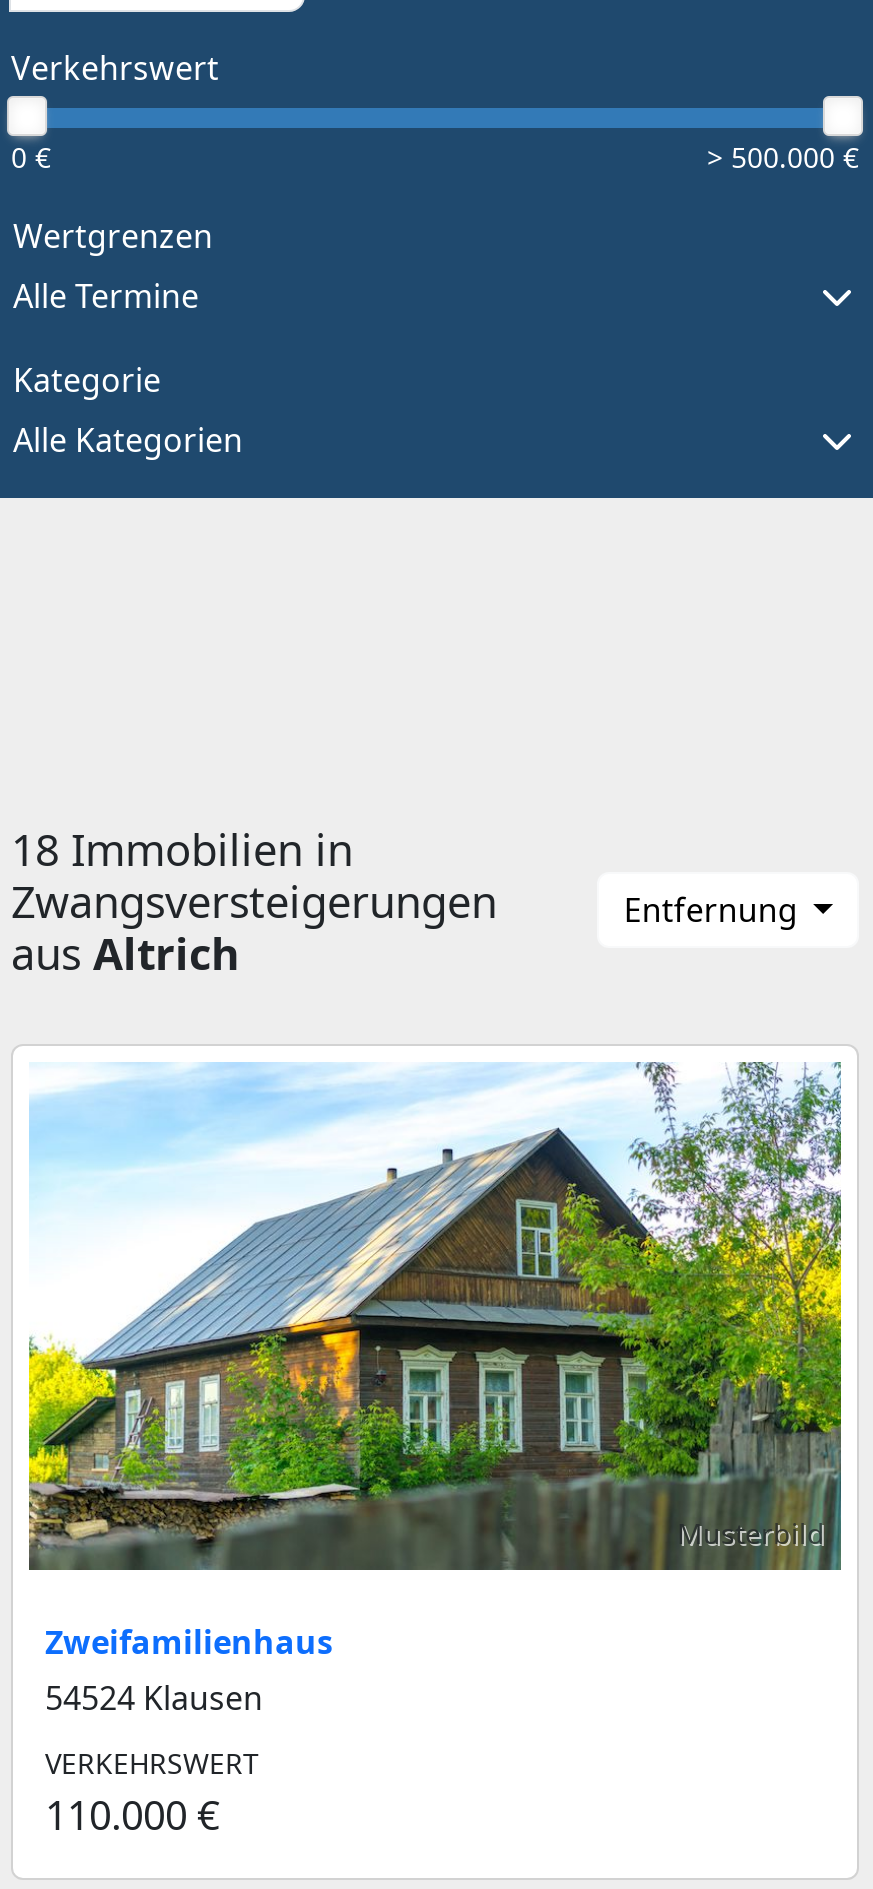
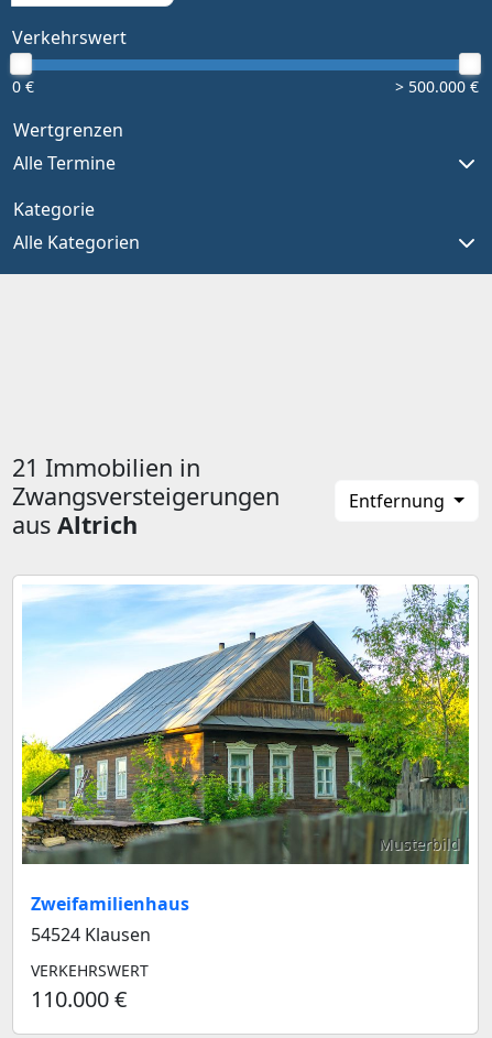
- 18 Immobilien in
+ 21 Immobilien in
